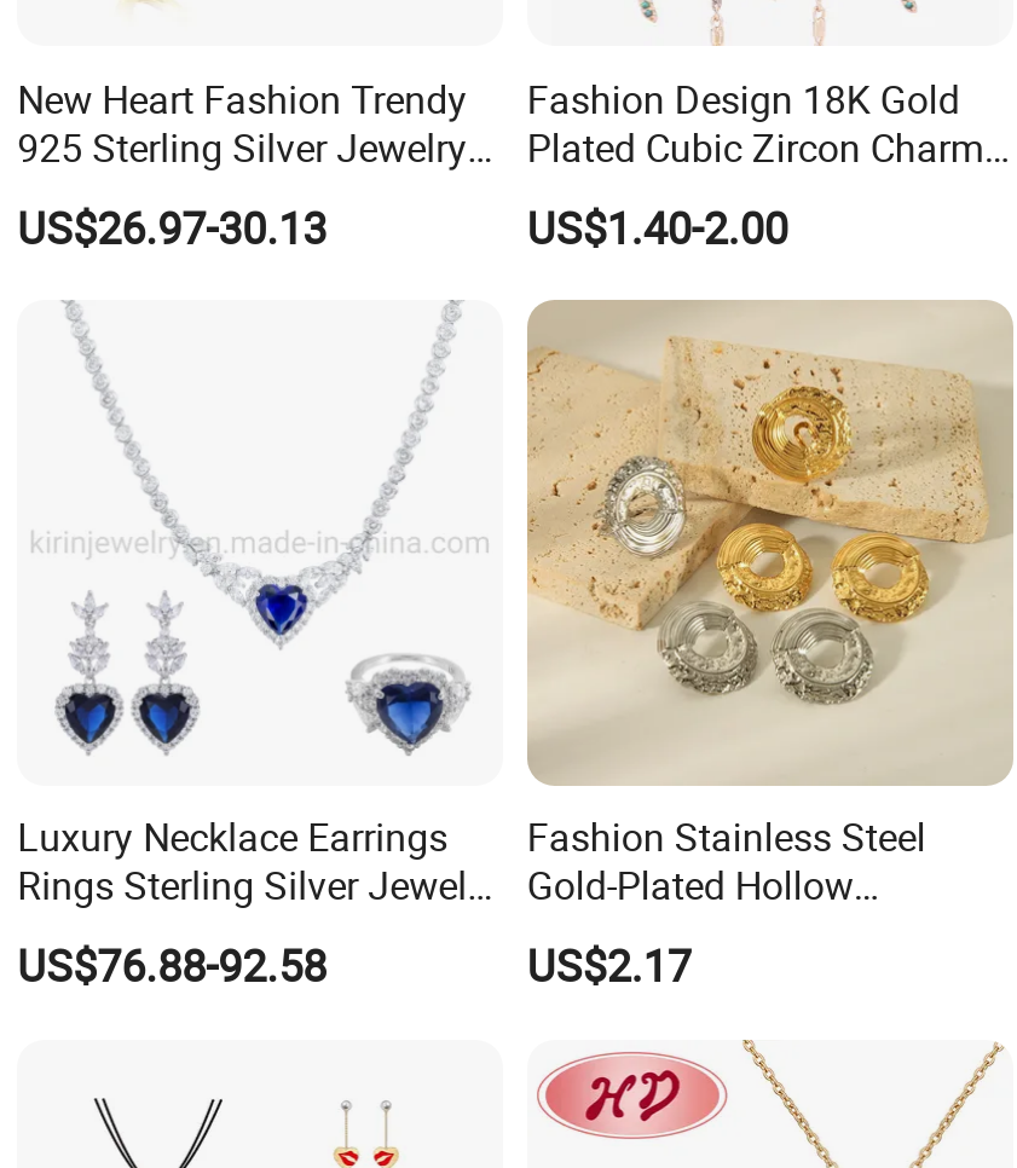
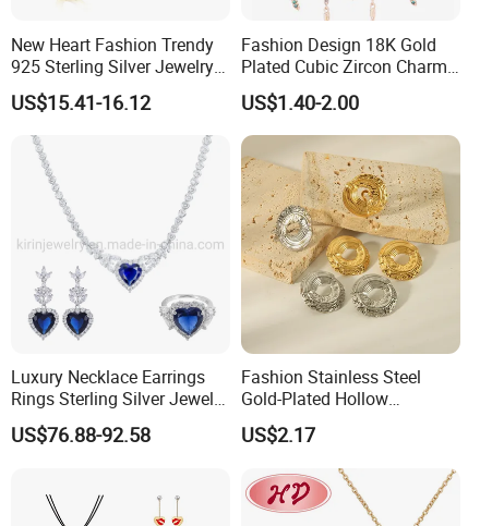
- US$26.97-30.13
+ US$15.41-16.12
